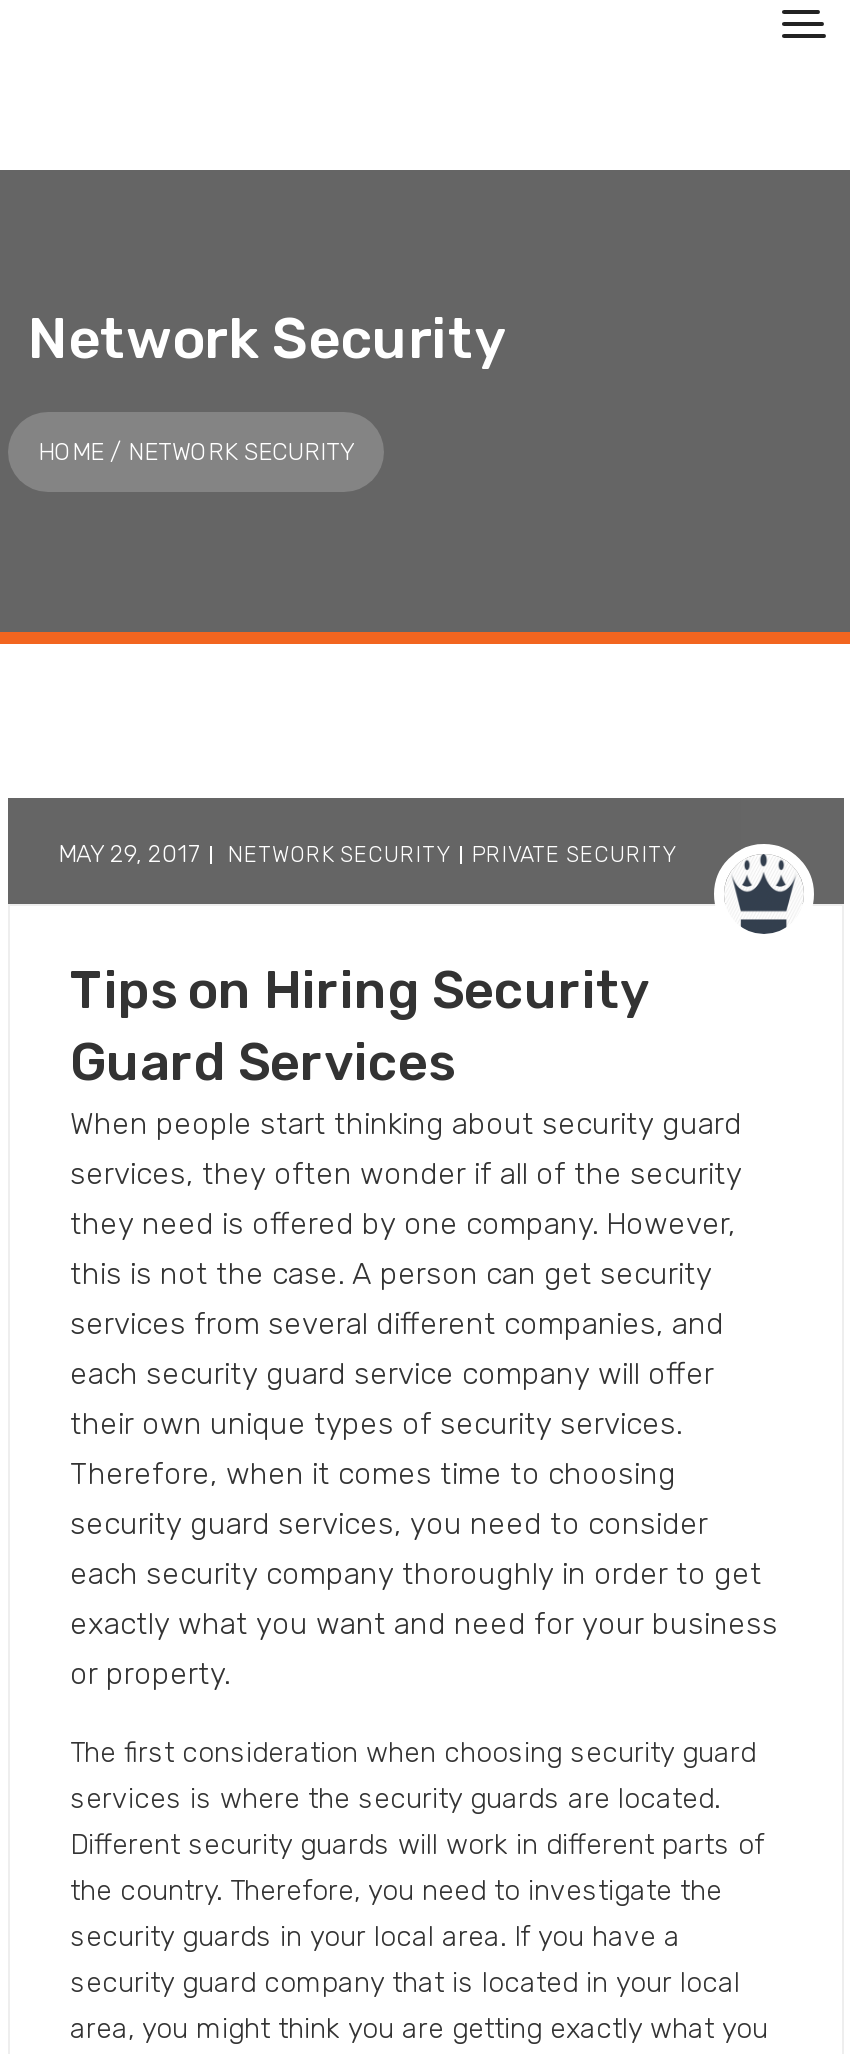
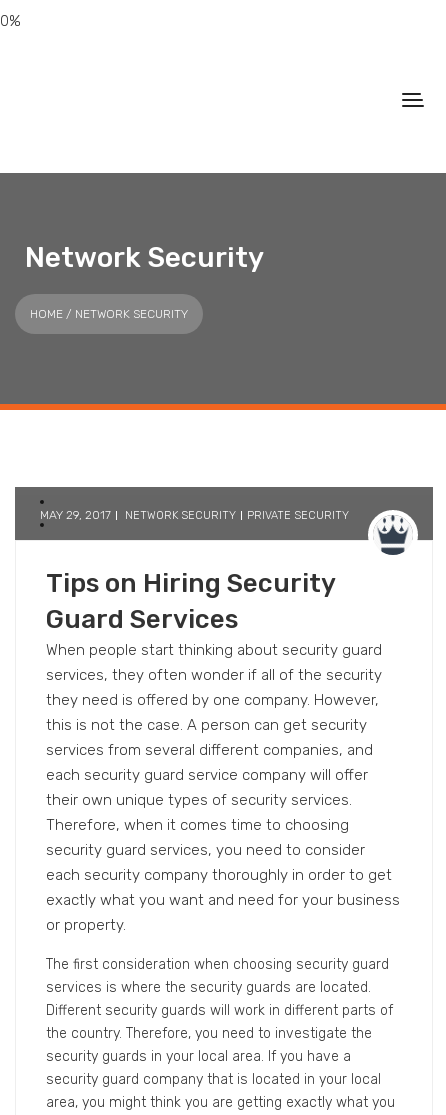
+ 0%
